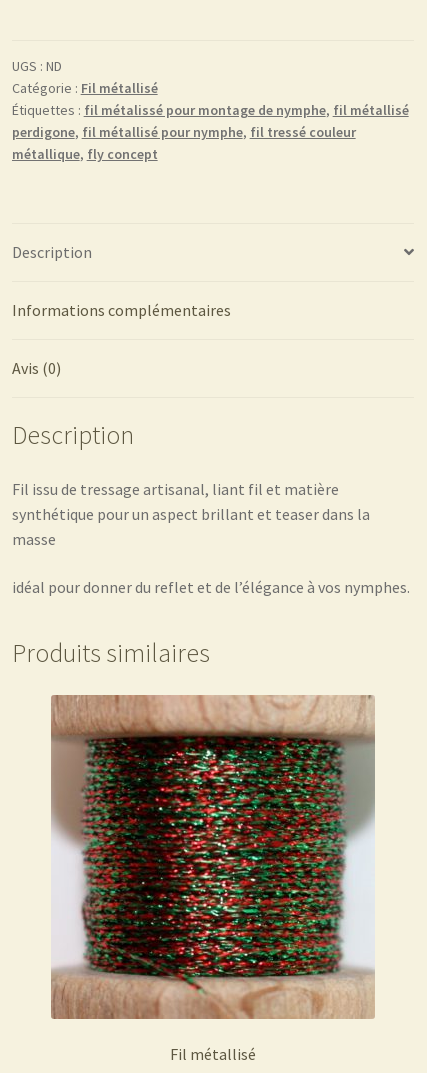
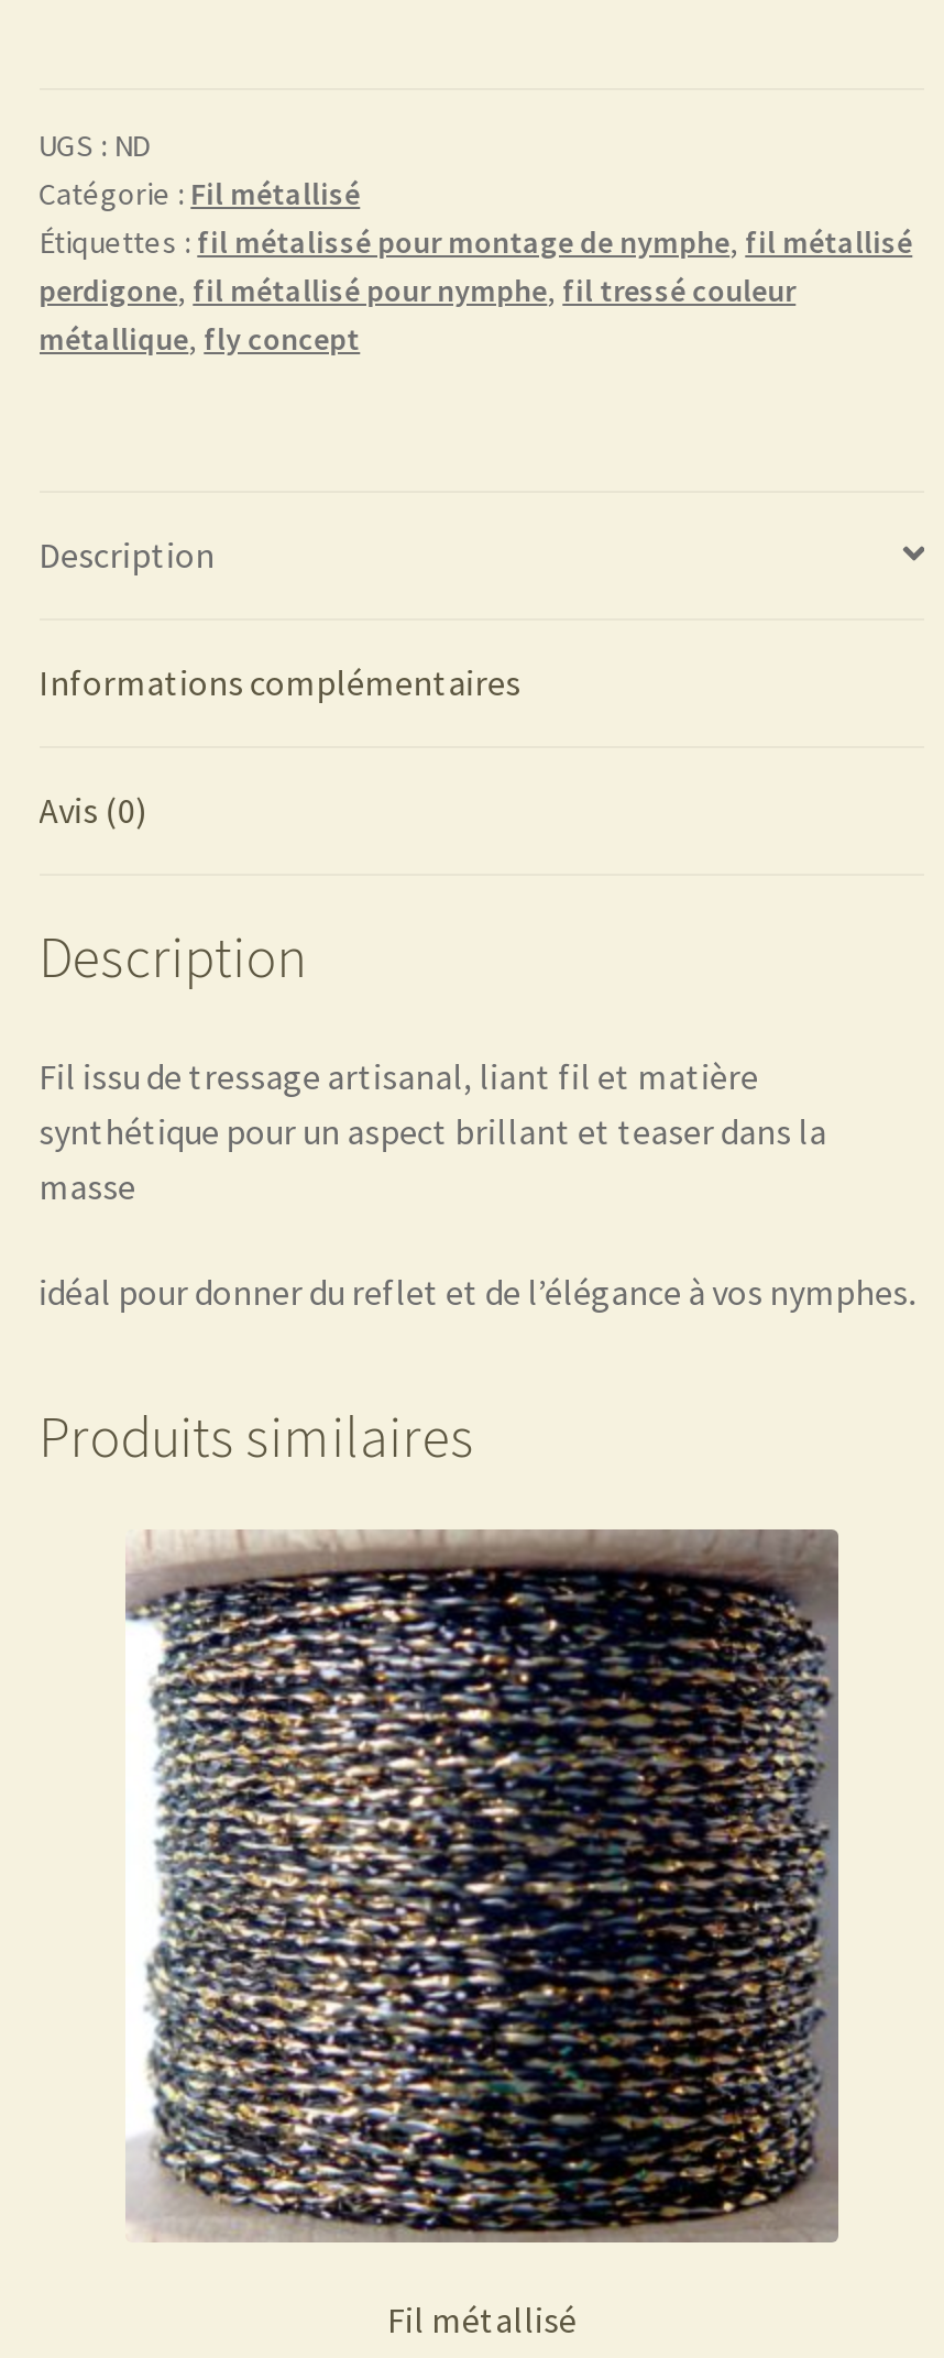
- [image]
+ [image]
